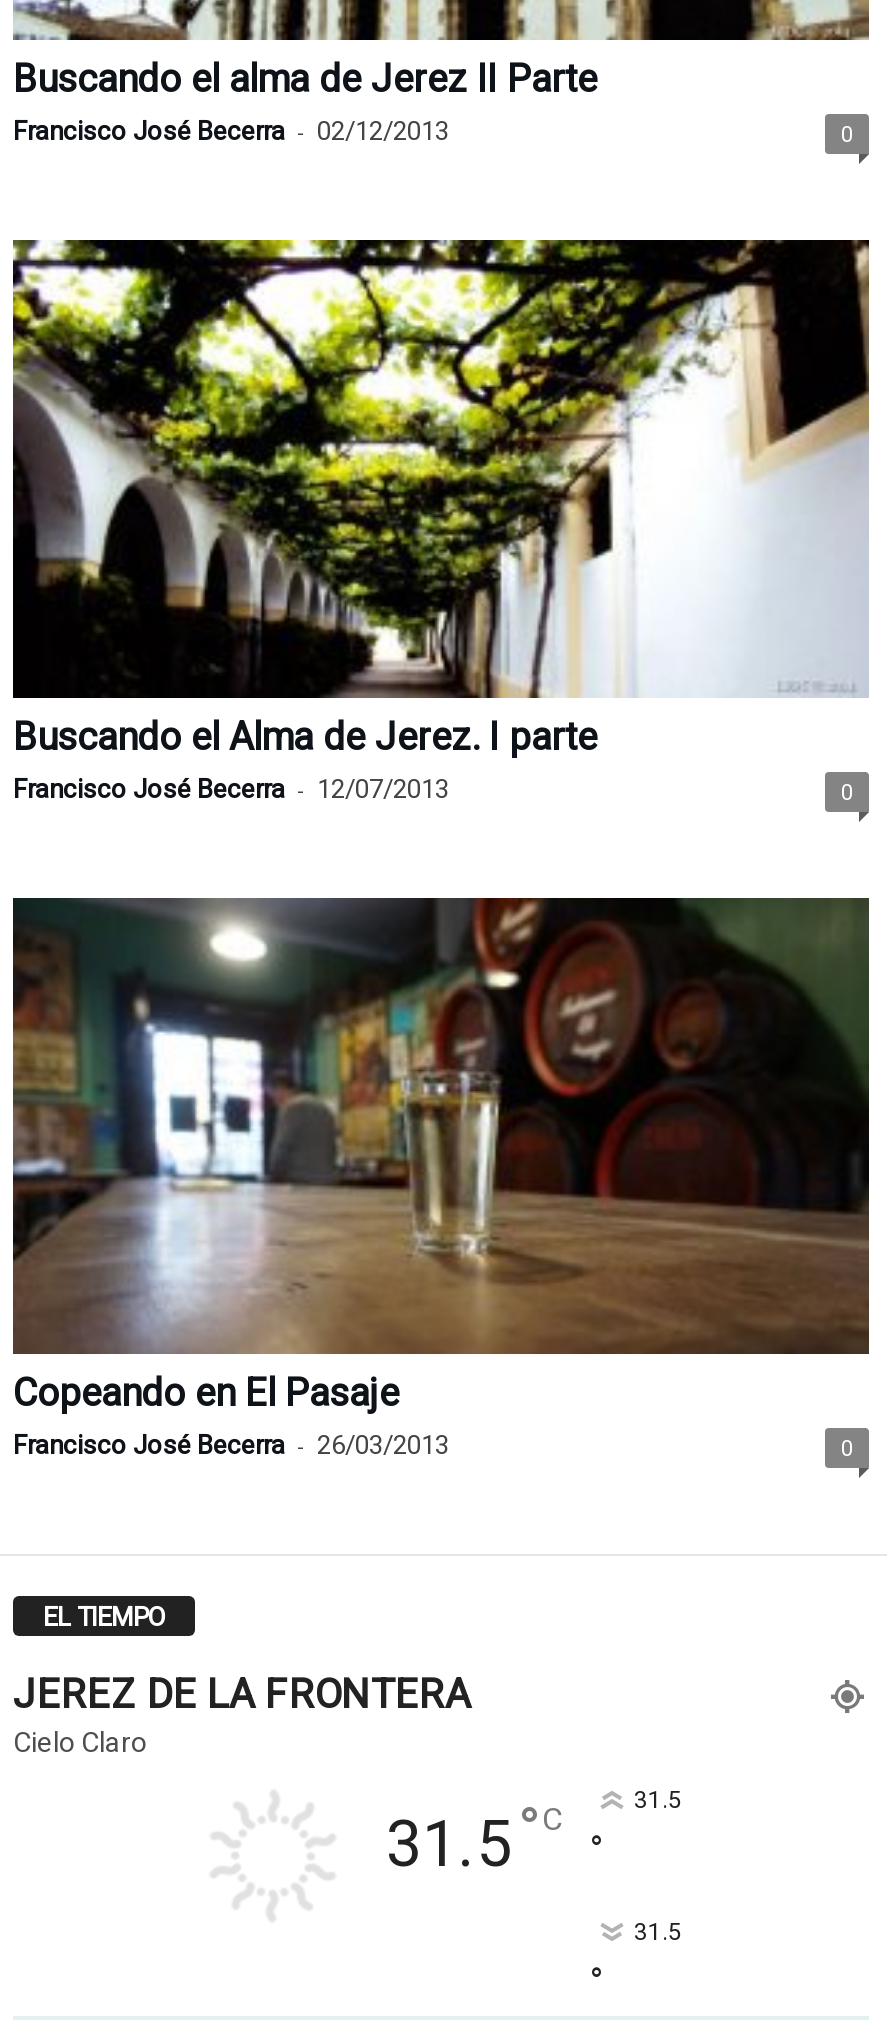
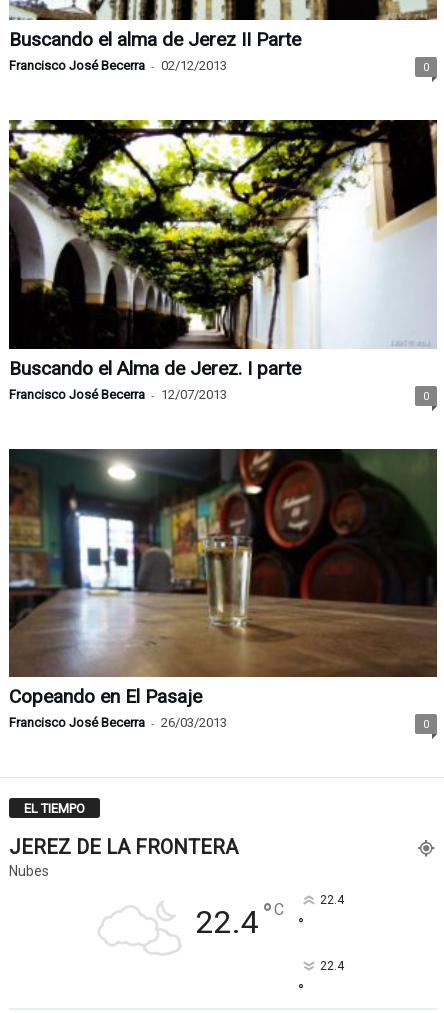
- Cielo Claro
- 31.5 °C
- 31.5
+ Nubes
+ 22.4 °C
+ 22.4

- 31.5
+ 22.4
